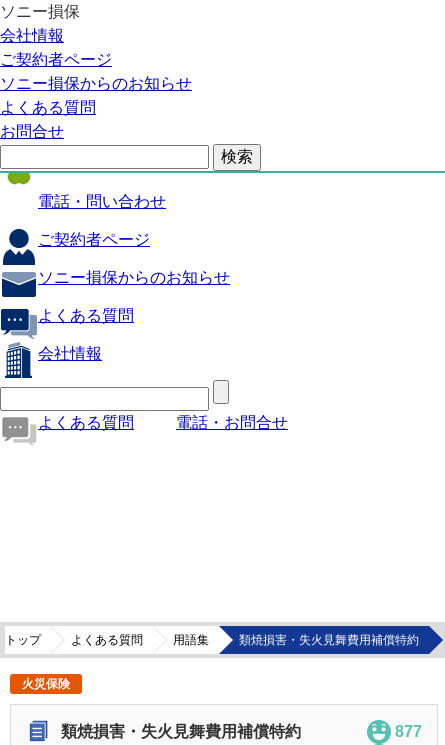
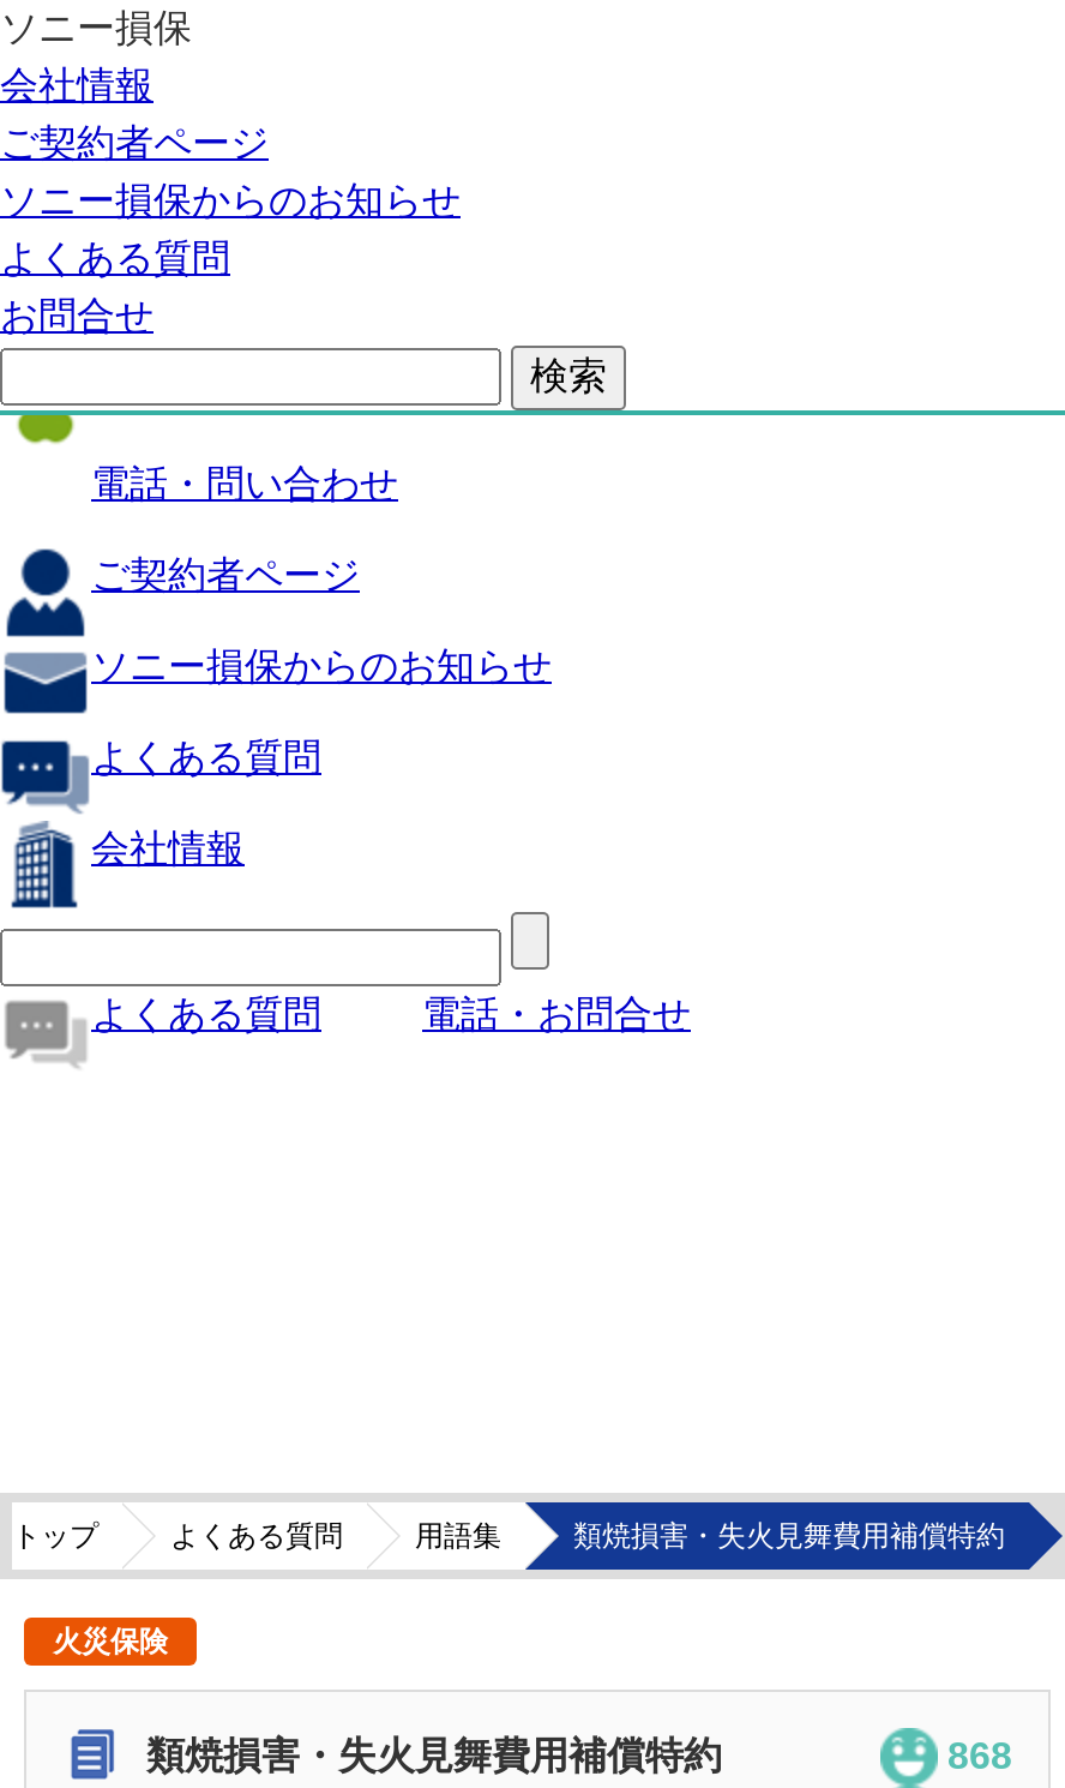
- 877
+ 868
